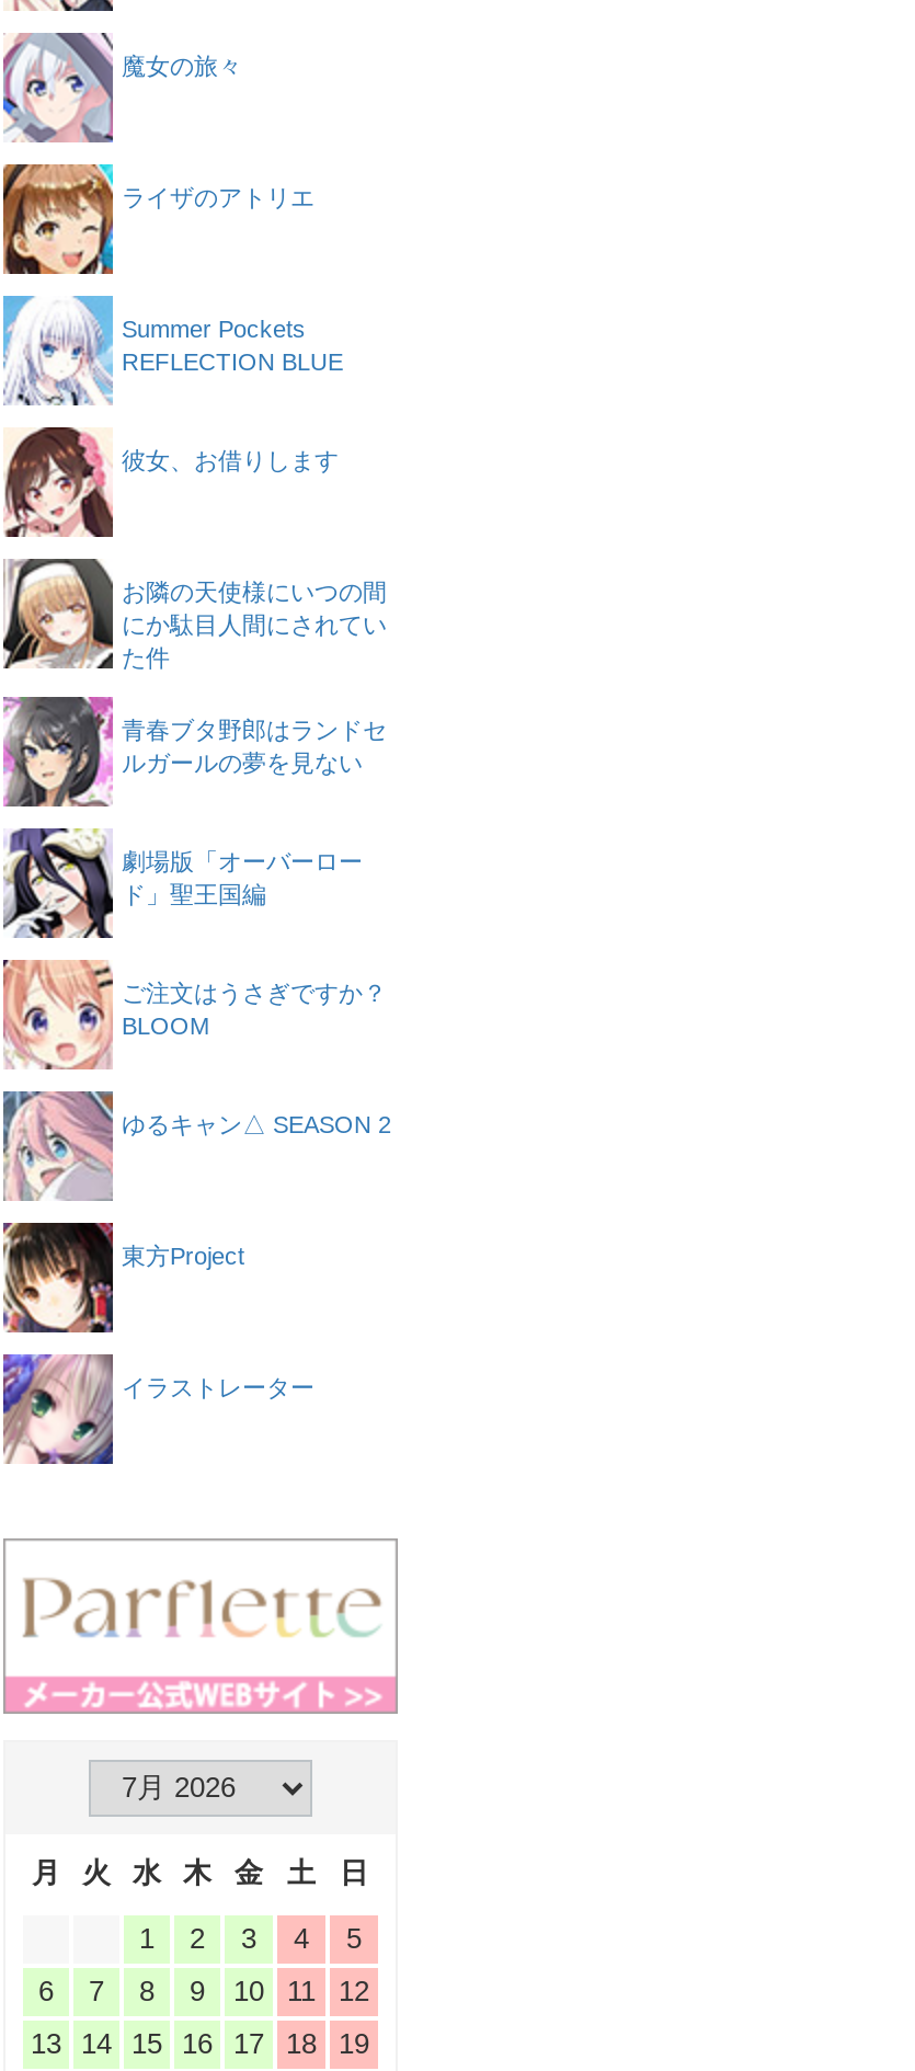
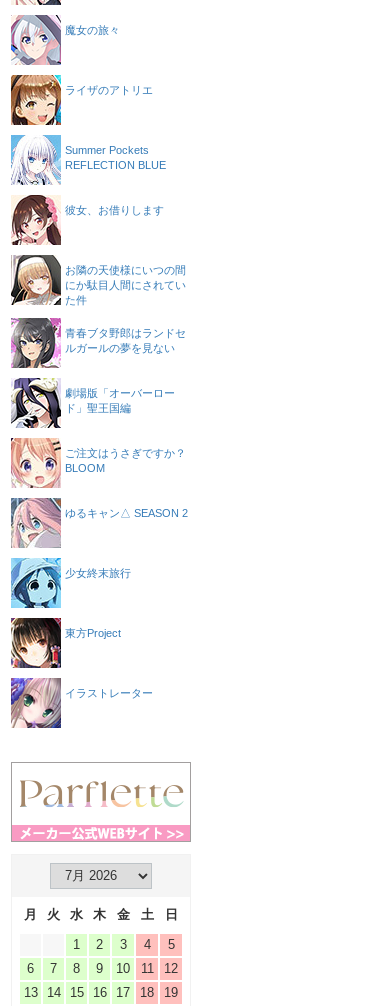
+ [image]
+ 少女終末旅行
